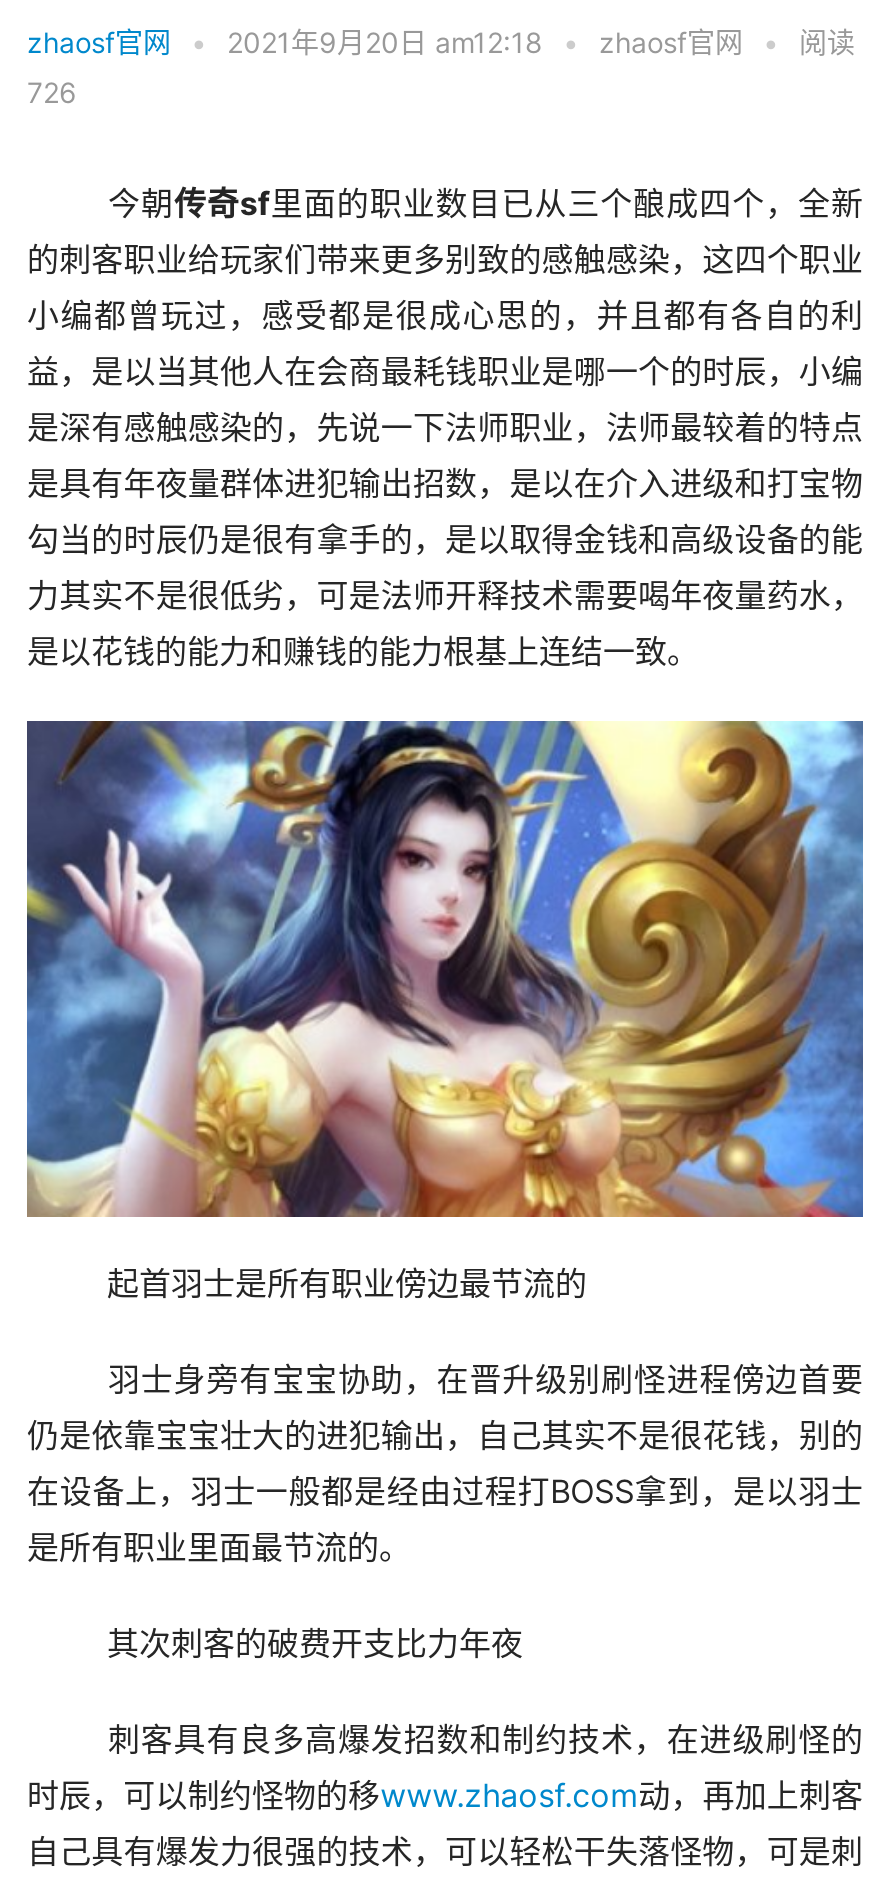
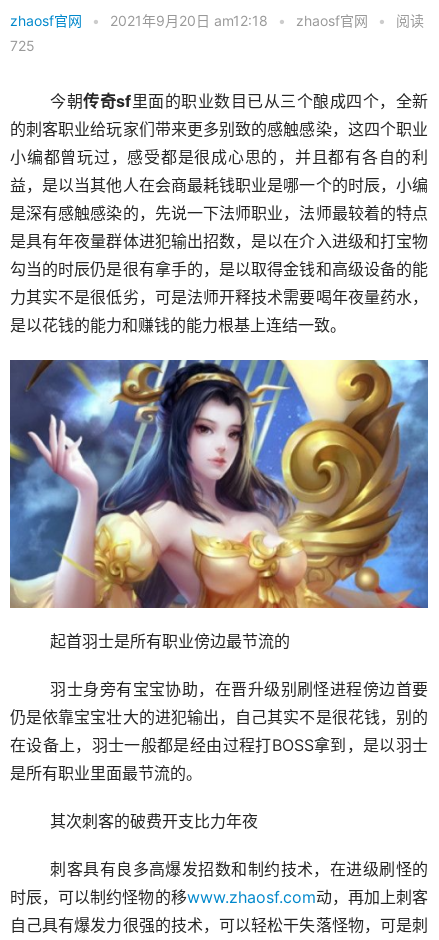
- 726
+ 725
